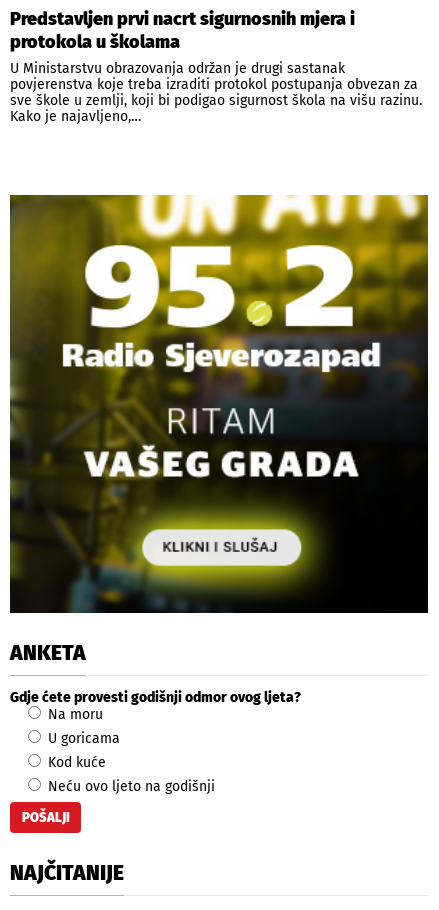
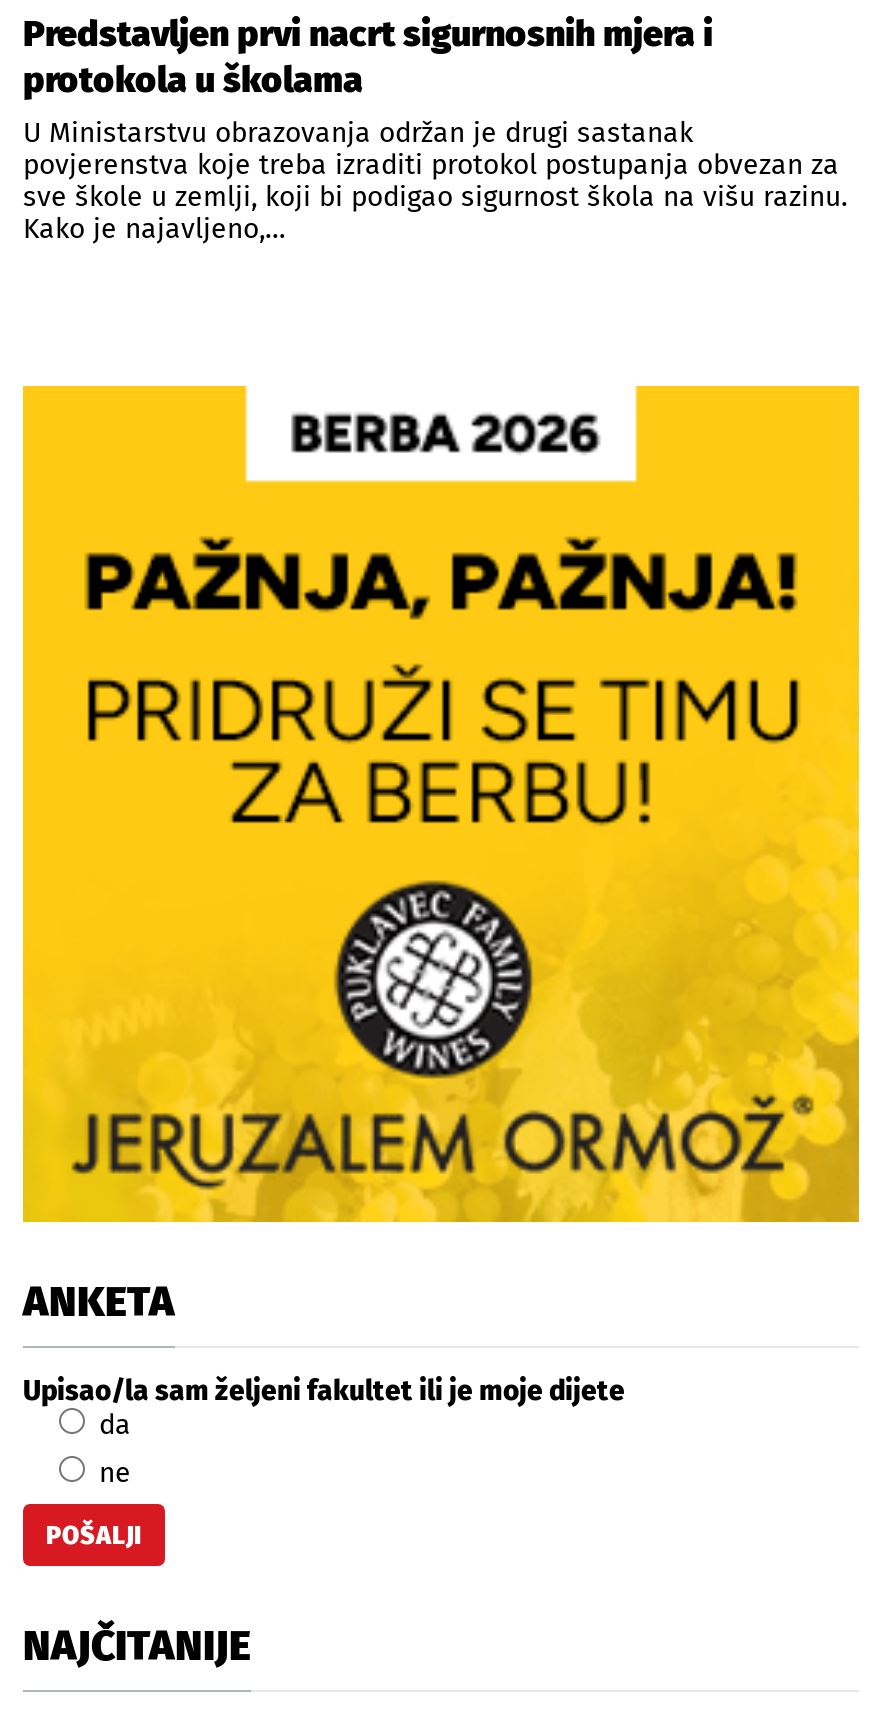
- [image]
+ [image]

- Gdje ćete provesti godišnji odmor ovog ljeta?
- Na moru
- U goricama
- Kod kuće
- Neću ovo ljeto na godišnji
+ Upisao/la sam željeni fakultet ili je moje dijete
+ da
+ ne
